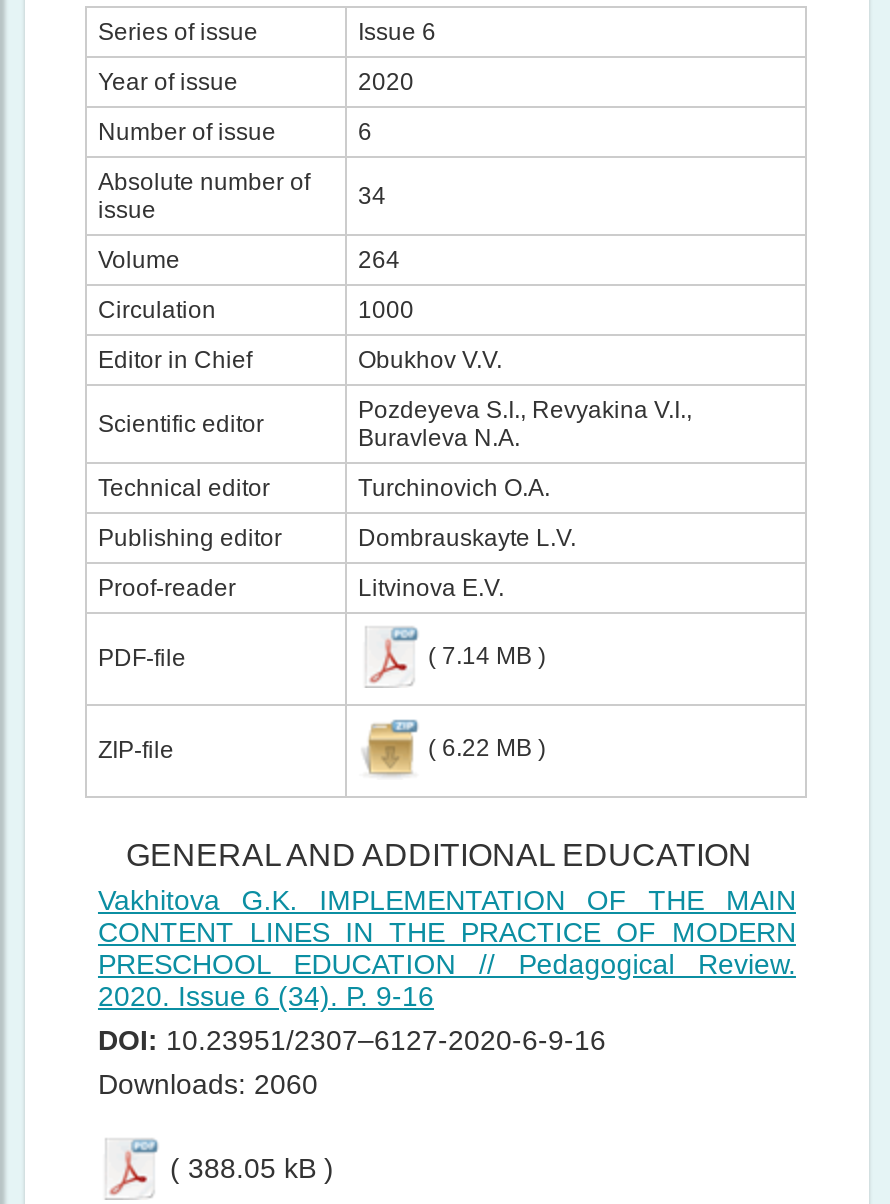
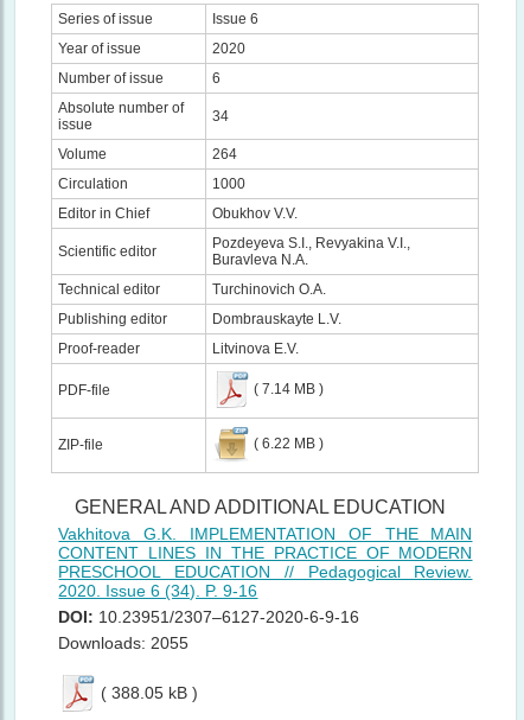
- Downloads: 2060
+ Downloads: 2055
